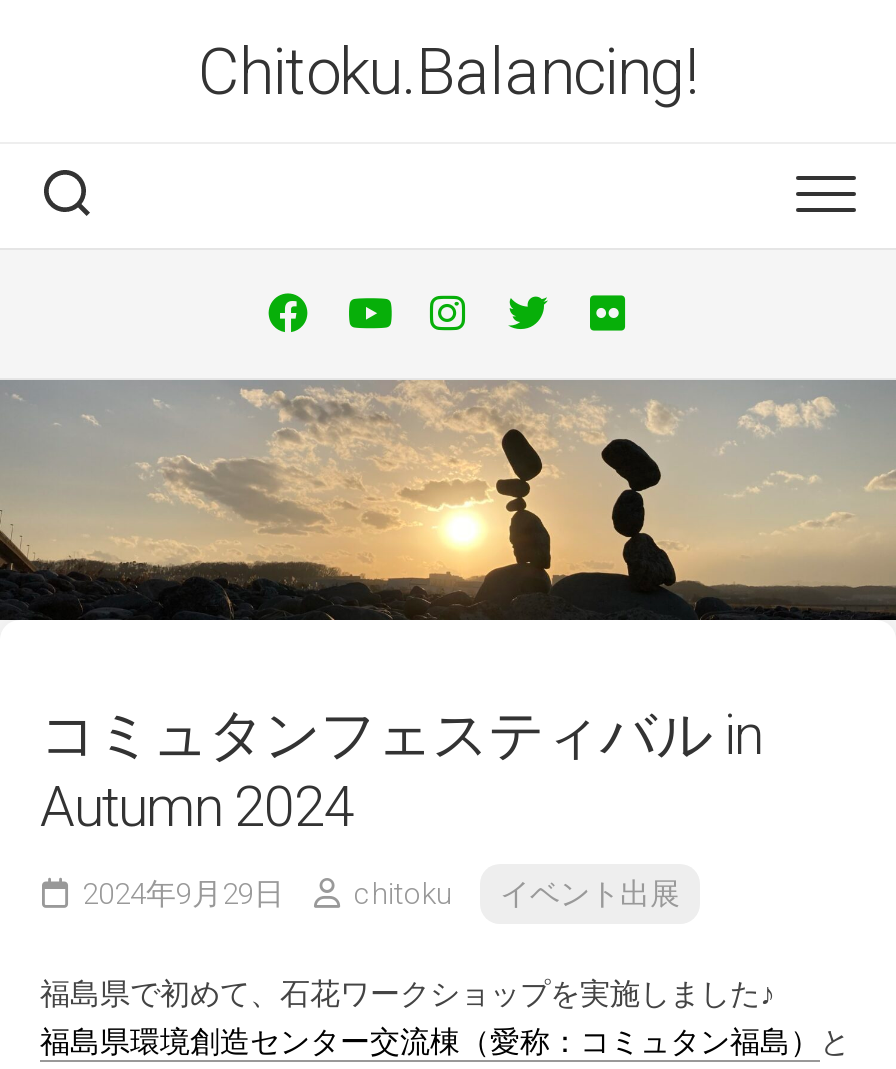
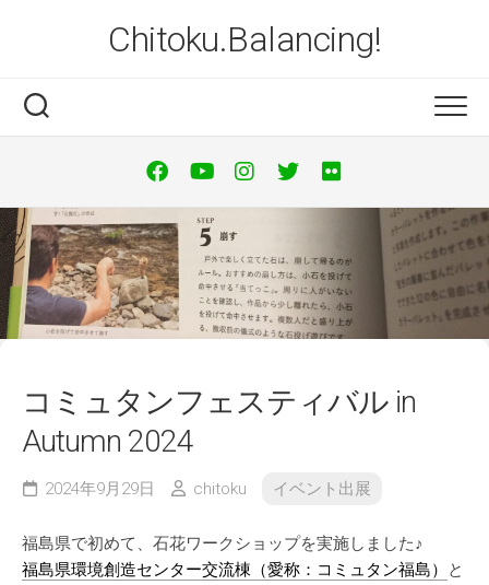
- [image]
+ [image]
